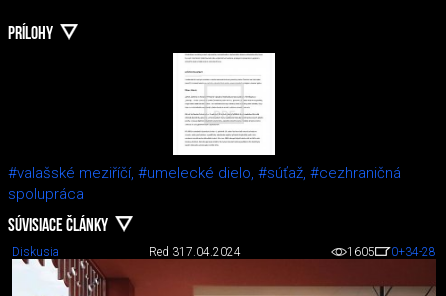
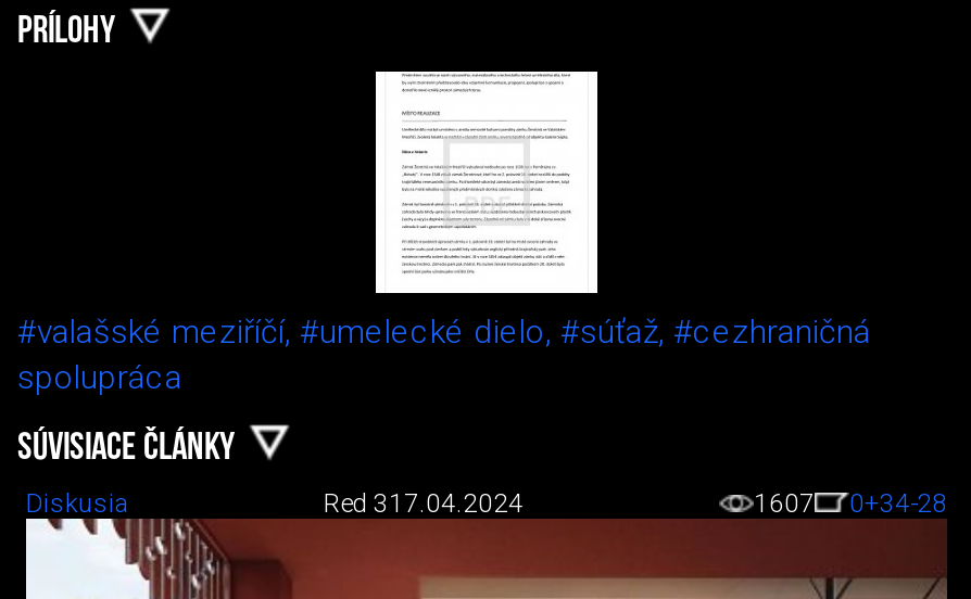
- 1605 0+34-28
+ 1607 0+34-28
